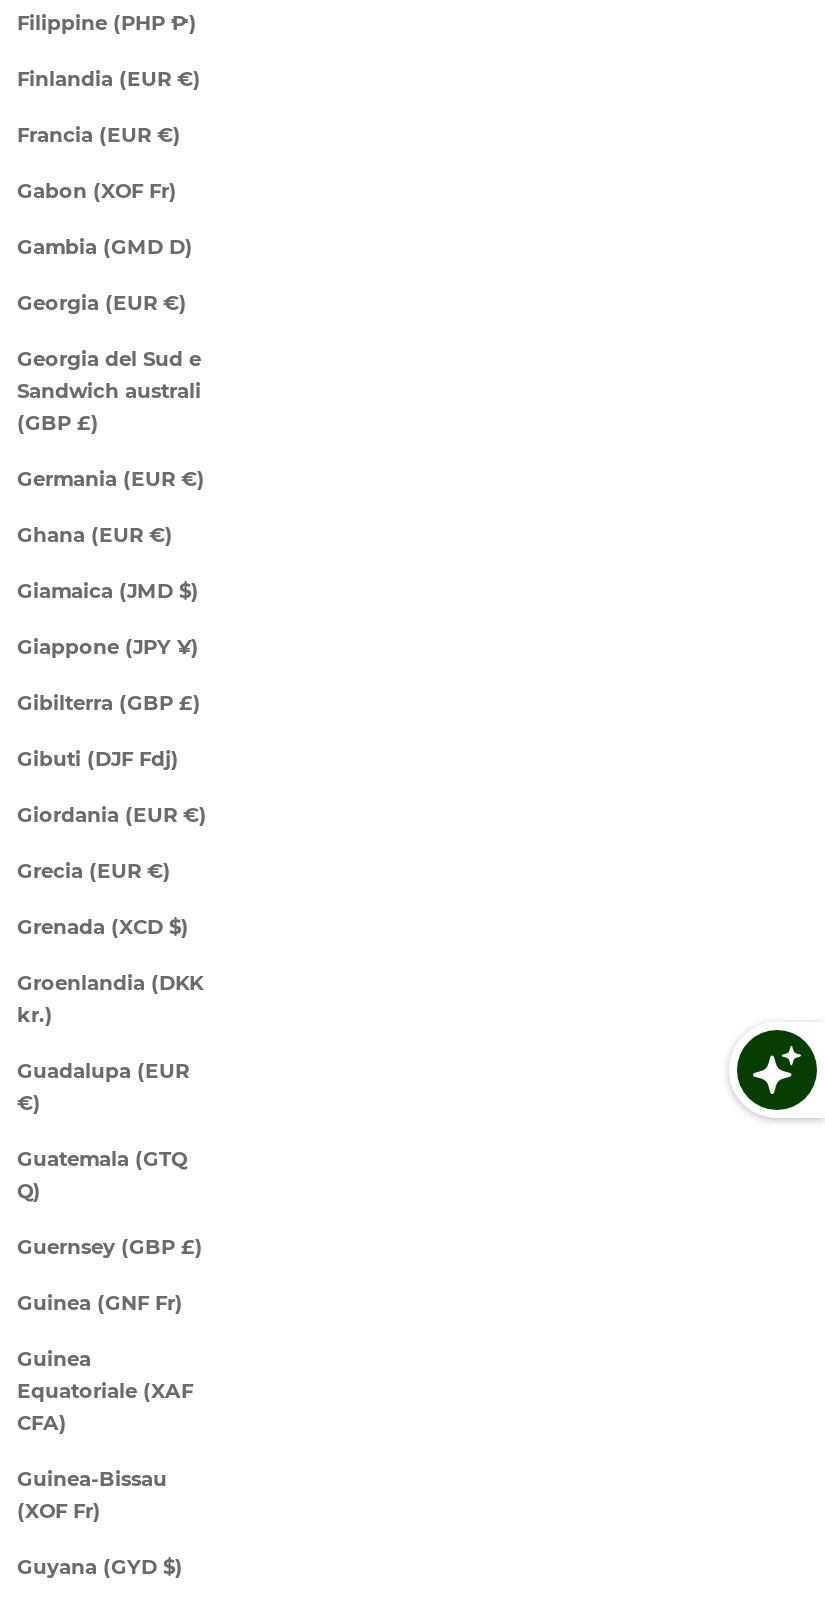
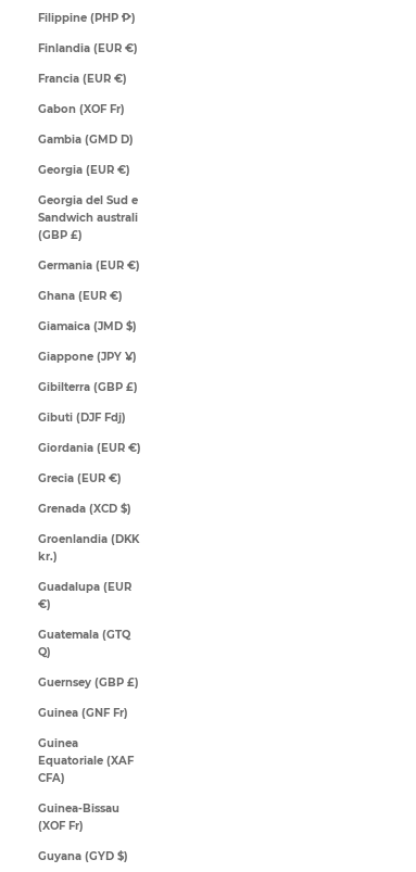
- [image]
